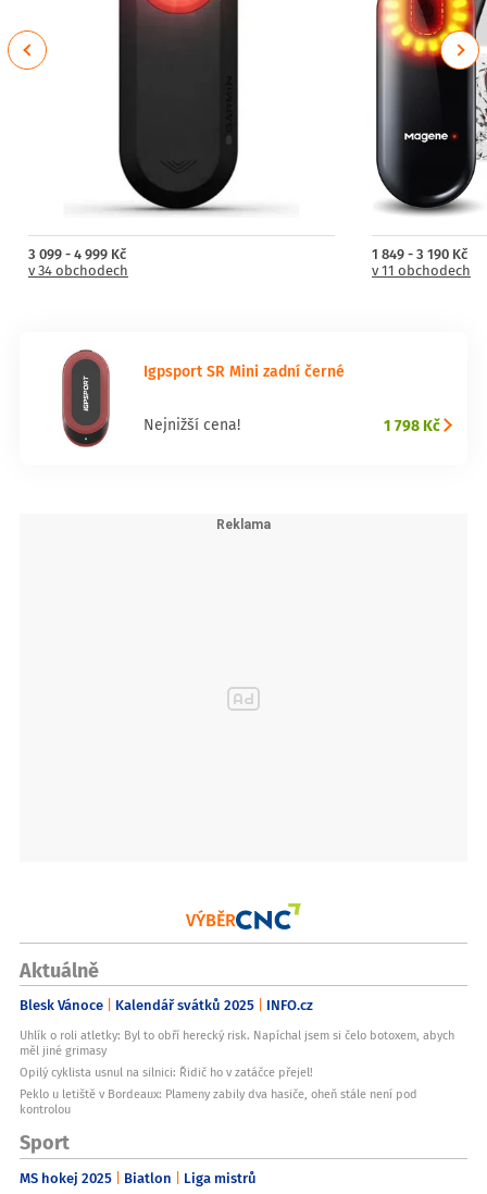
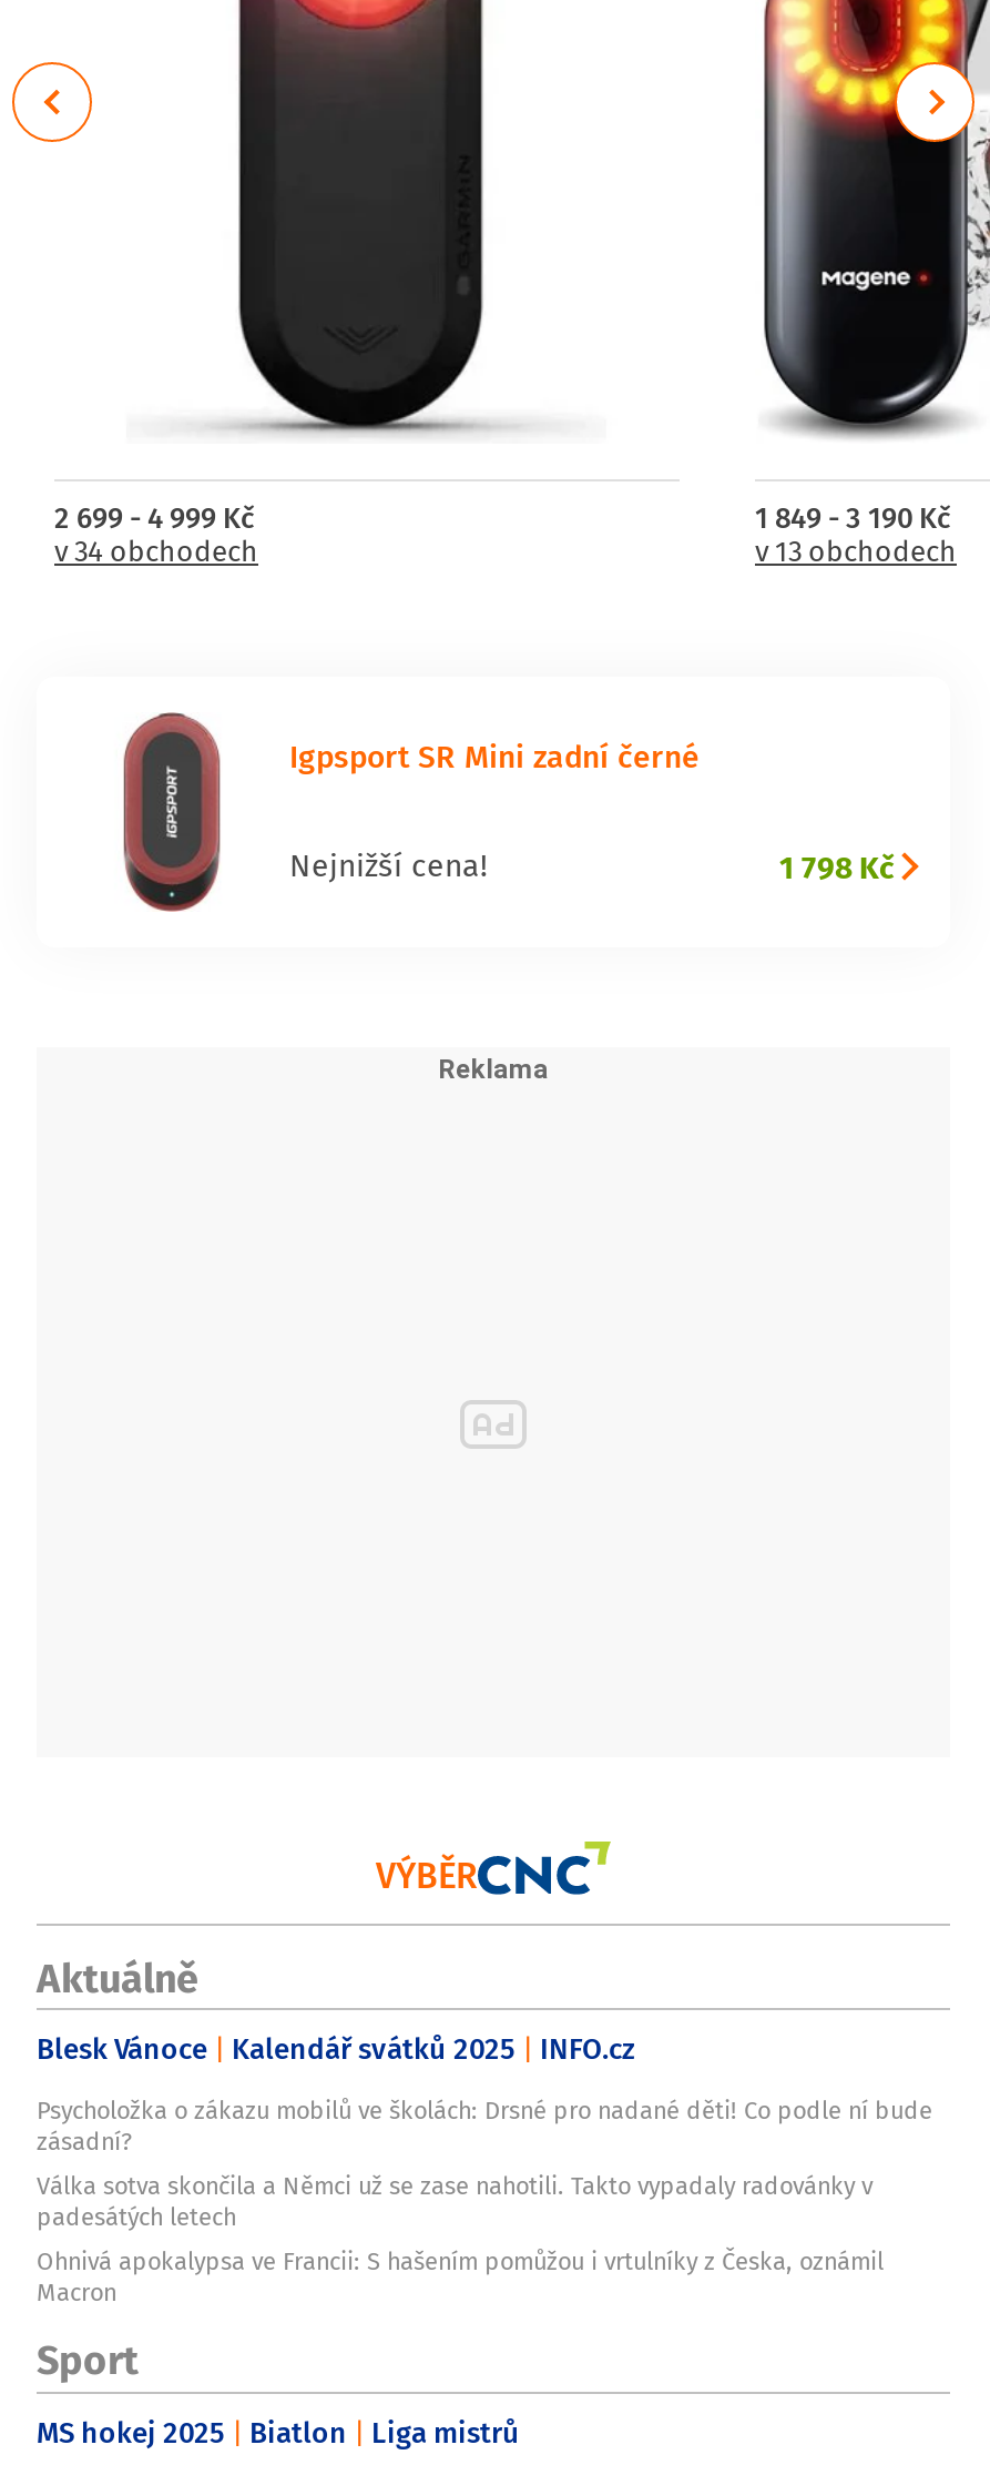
- 3 099 - 4 999 Kč
+ 2 699 - 4 999 Kč

- v 11 obchodech
+ v 13 obchodech

- Uhlík o roli atletky: Byl to obří herecký risk. Napíchal jsem si čelo botoxem, abych
- měl jiné grimasy
- Opilý cyklista usnul na silnici: Řidič ho v zatáčce přejel!
- Peklo u letiště v Bordeaux: Plameny zabily dva hasiče, oheň stále není pod
- kontrolou
+ Psycholožka o zákazu mobilů ve školách: Drsné pro nadané děti! Co podle ní bude
+ zásadní?
+ Válka sotva skončila a Němci už se zase nahotili. Takto vypadaly radovánky v
+ padesátých letech
+ Ohnivá apokalypsa ve Francii: S hašením pomůžou i vrtulníky z Česka, oznámil
+ Macron
